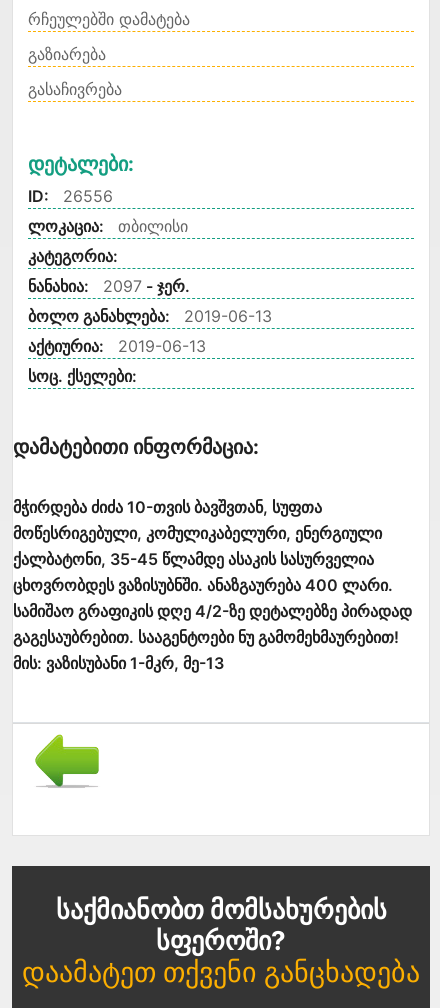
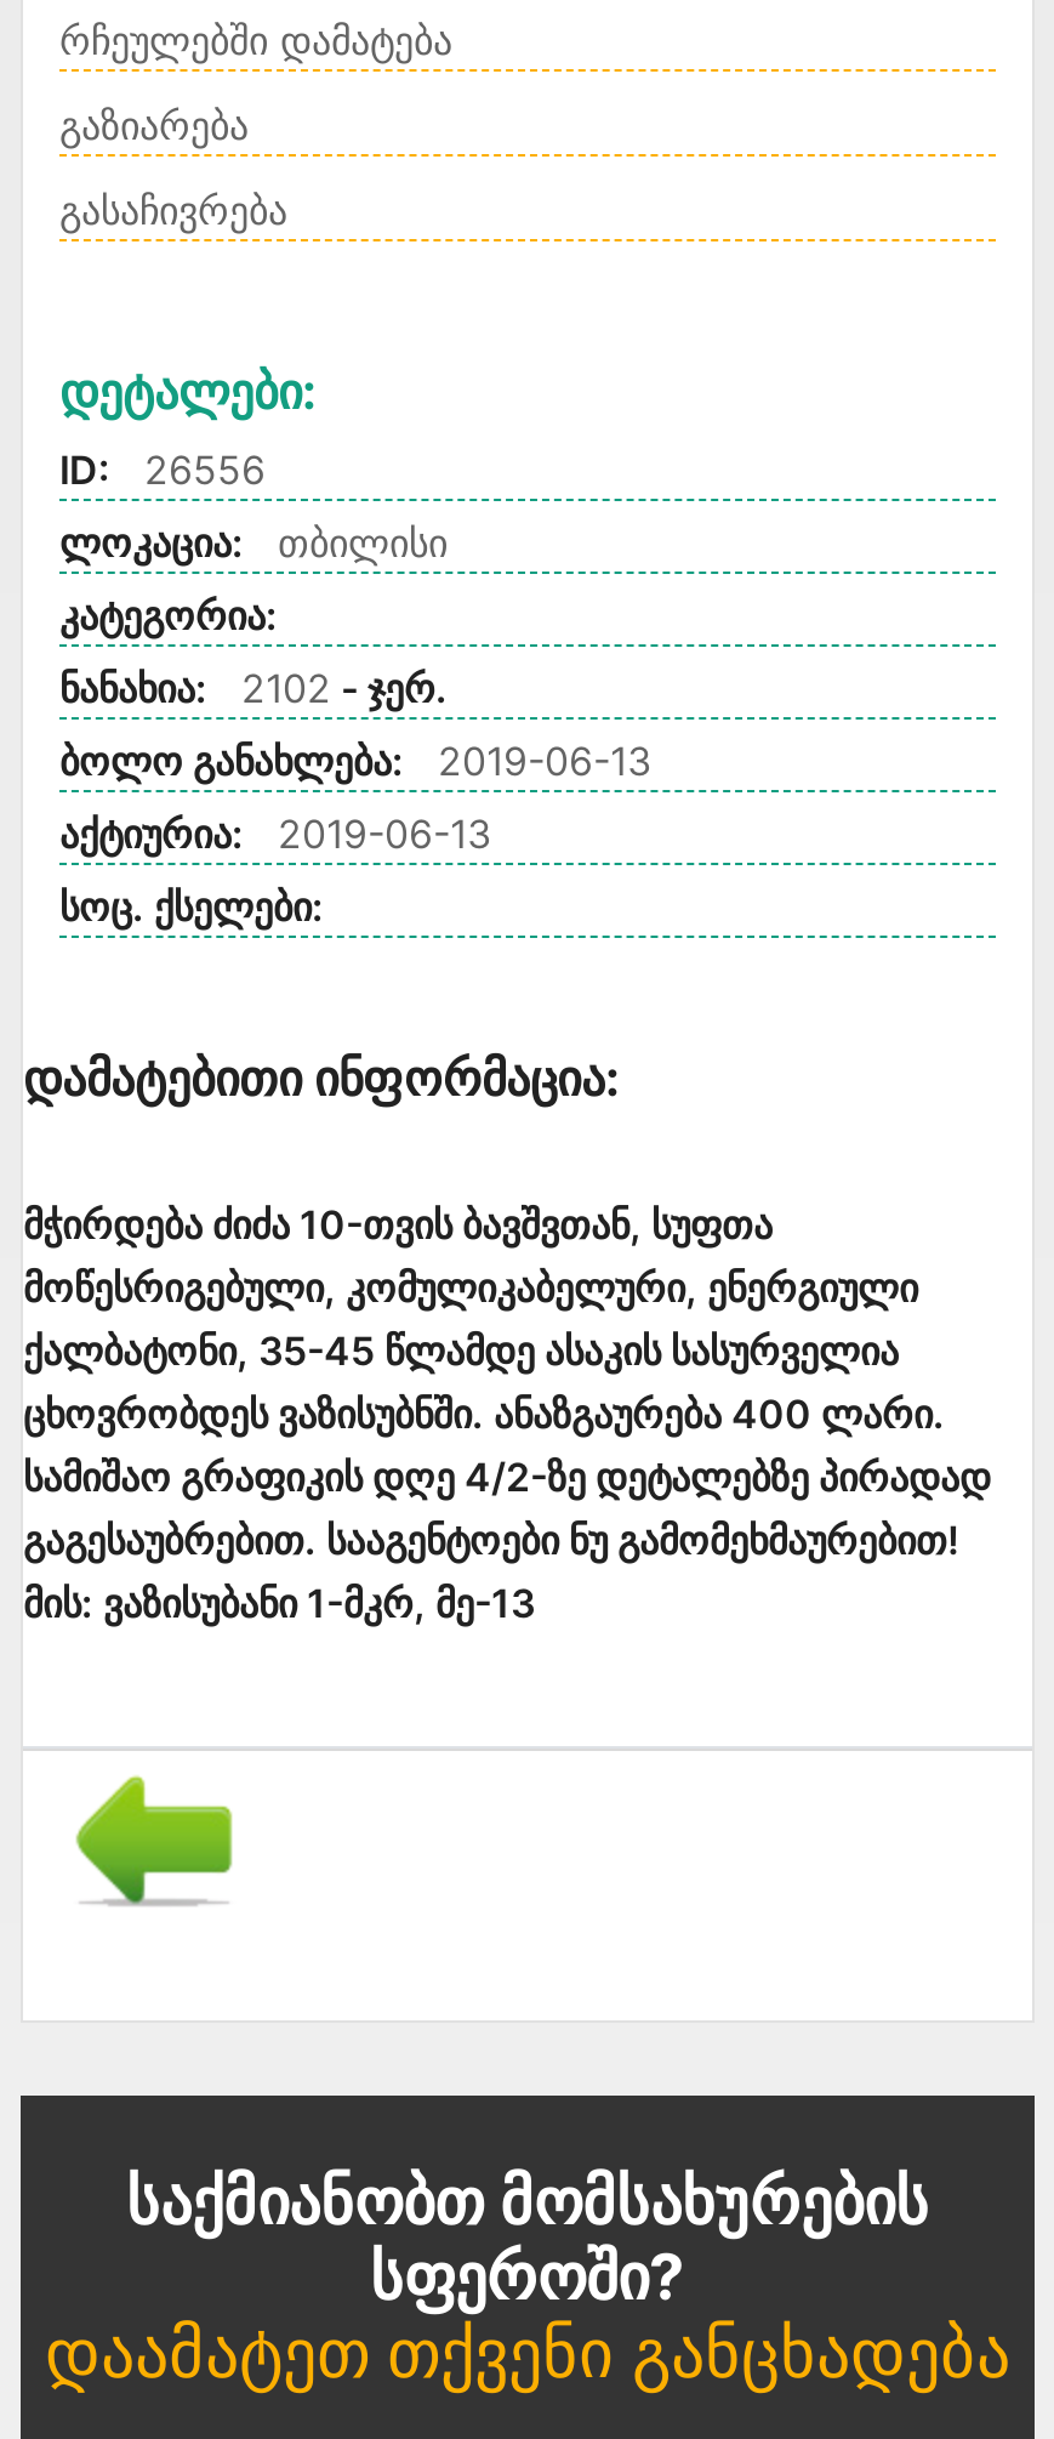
- ნანახია: 2097 - ჯერ.
+ ნანახია: 2102 - ჯერ.
